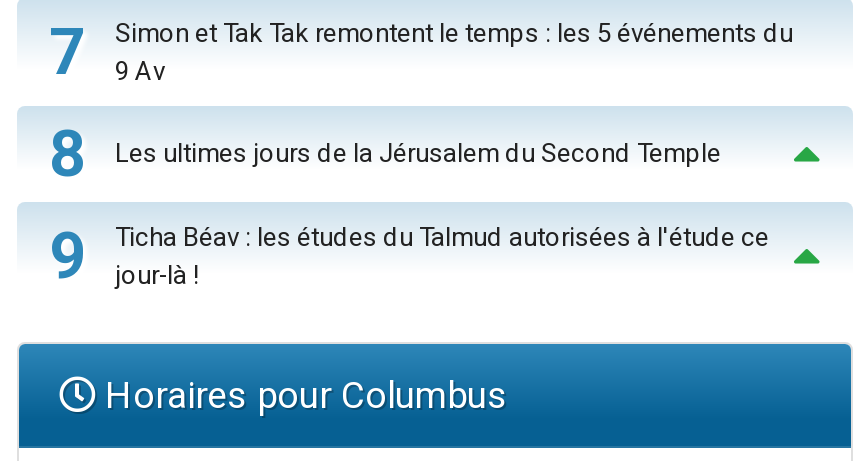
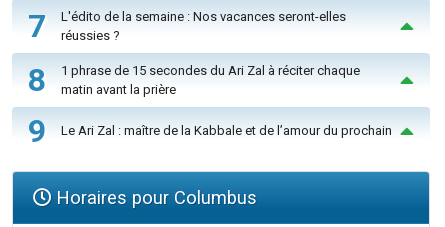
- Simon et Tak Tak remontent le temps : les 5 événements du
- 9 Av
+ L'édito de la semaine : Nos vacances seront-elles
+ réussies ?

- Les ultimes jours de la Jérusalem du Second Temple
+ 1 phrase de 15 secondes du Ari Zal à réciter chaque
+ matin avant la prière

- Ticha Béav : les études du Talmud autorisées à l'étude ce
- jour-là !
+ Le Ari Zal : maître de la Kabbale et de l’amour du prochain
